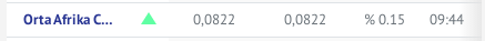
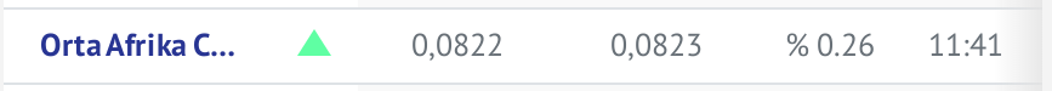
- 0,0822
+ 0,0823

- % 0.15
+ % 0.26

- 09:44
+ 11:41
